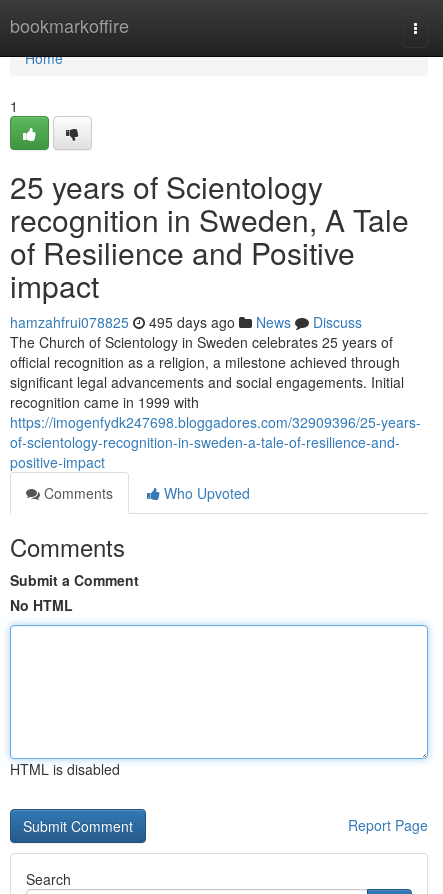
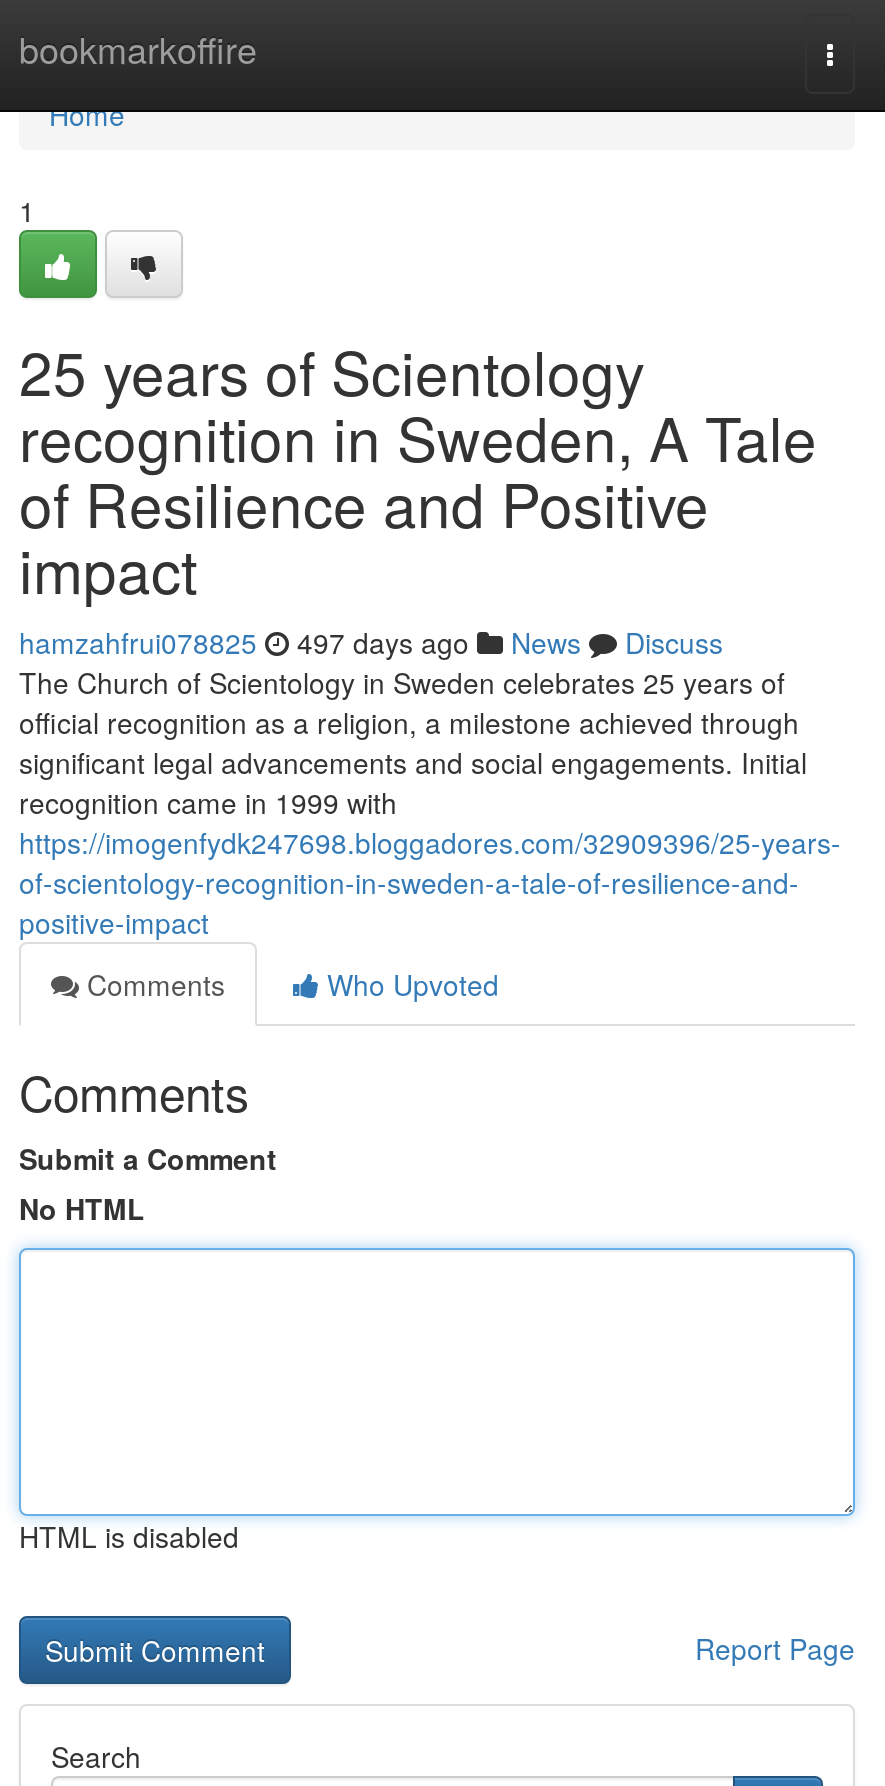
- hamzahfrui078825 495 days ago News Discuss
+ hamzahfrui078825 497 days ago News Discuss
